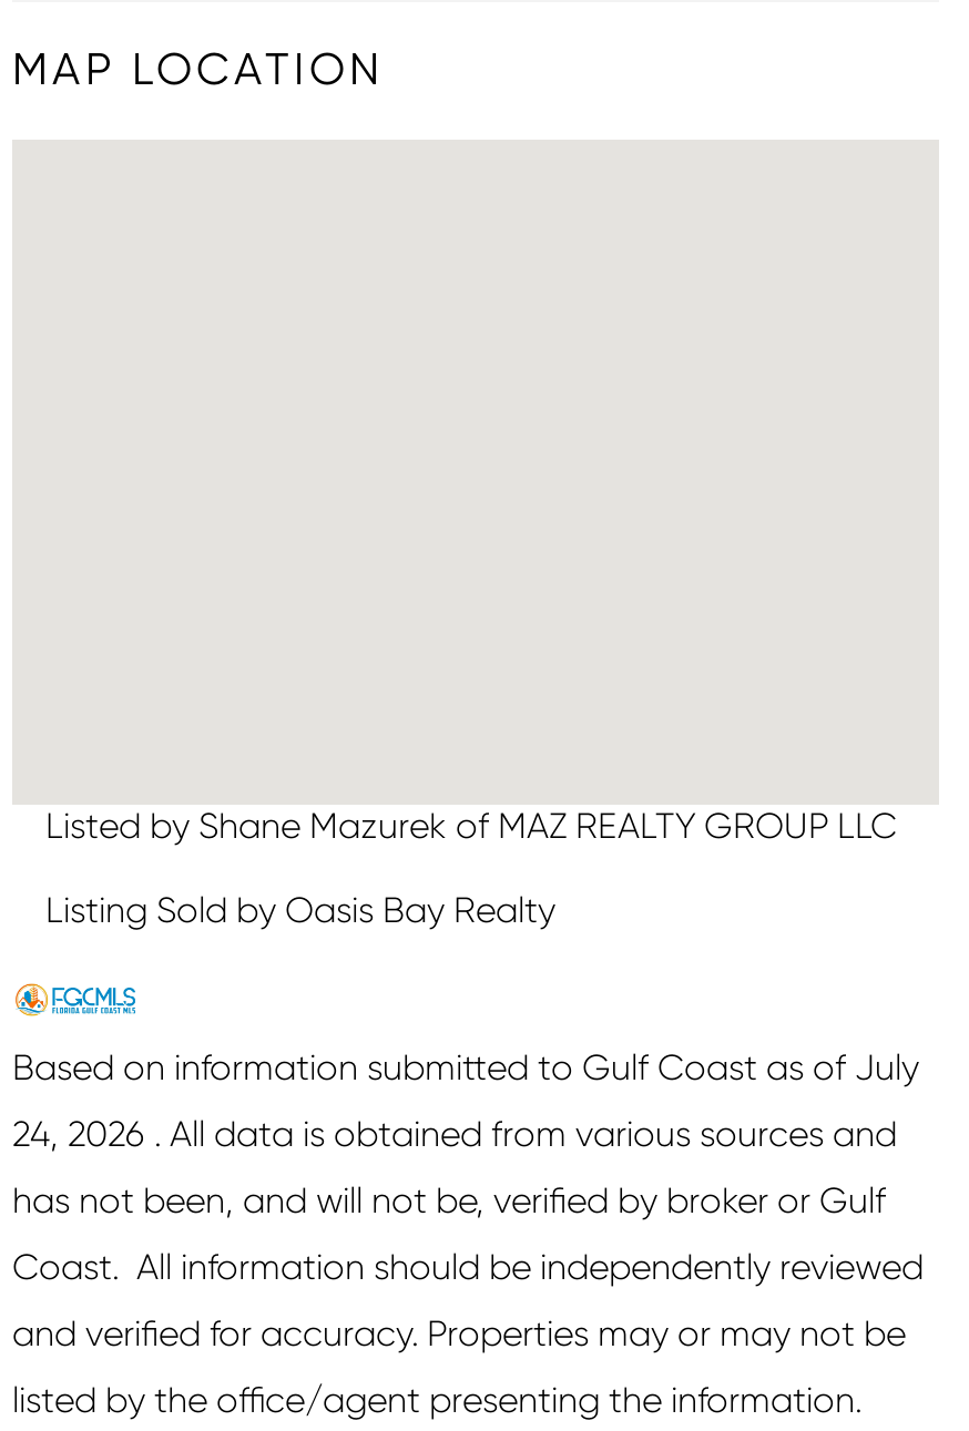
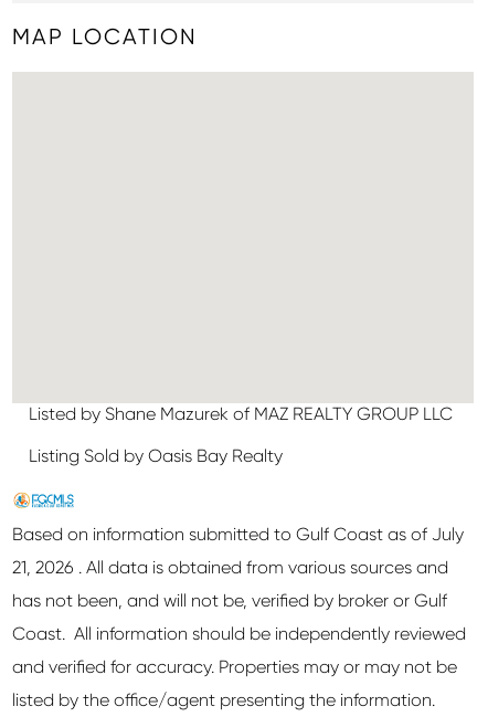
- 24, 2026 . All data is obtained from various sources and
+ 21, 2026 . All data is obtained from various sources and
